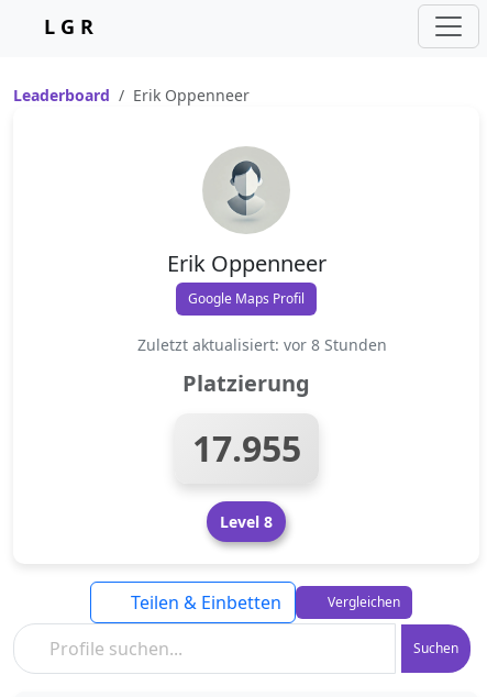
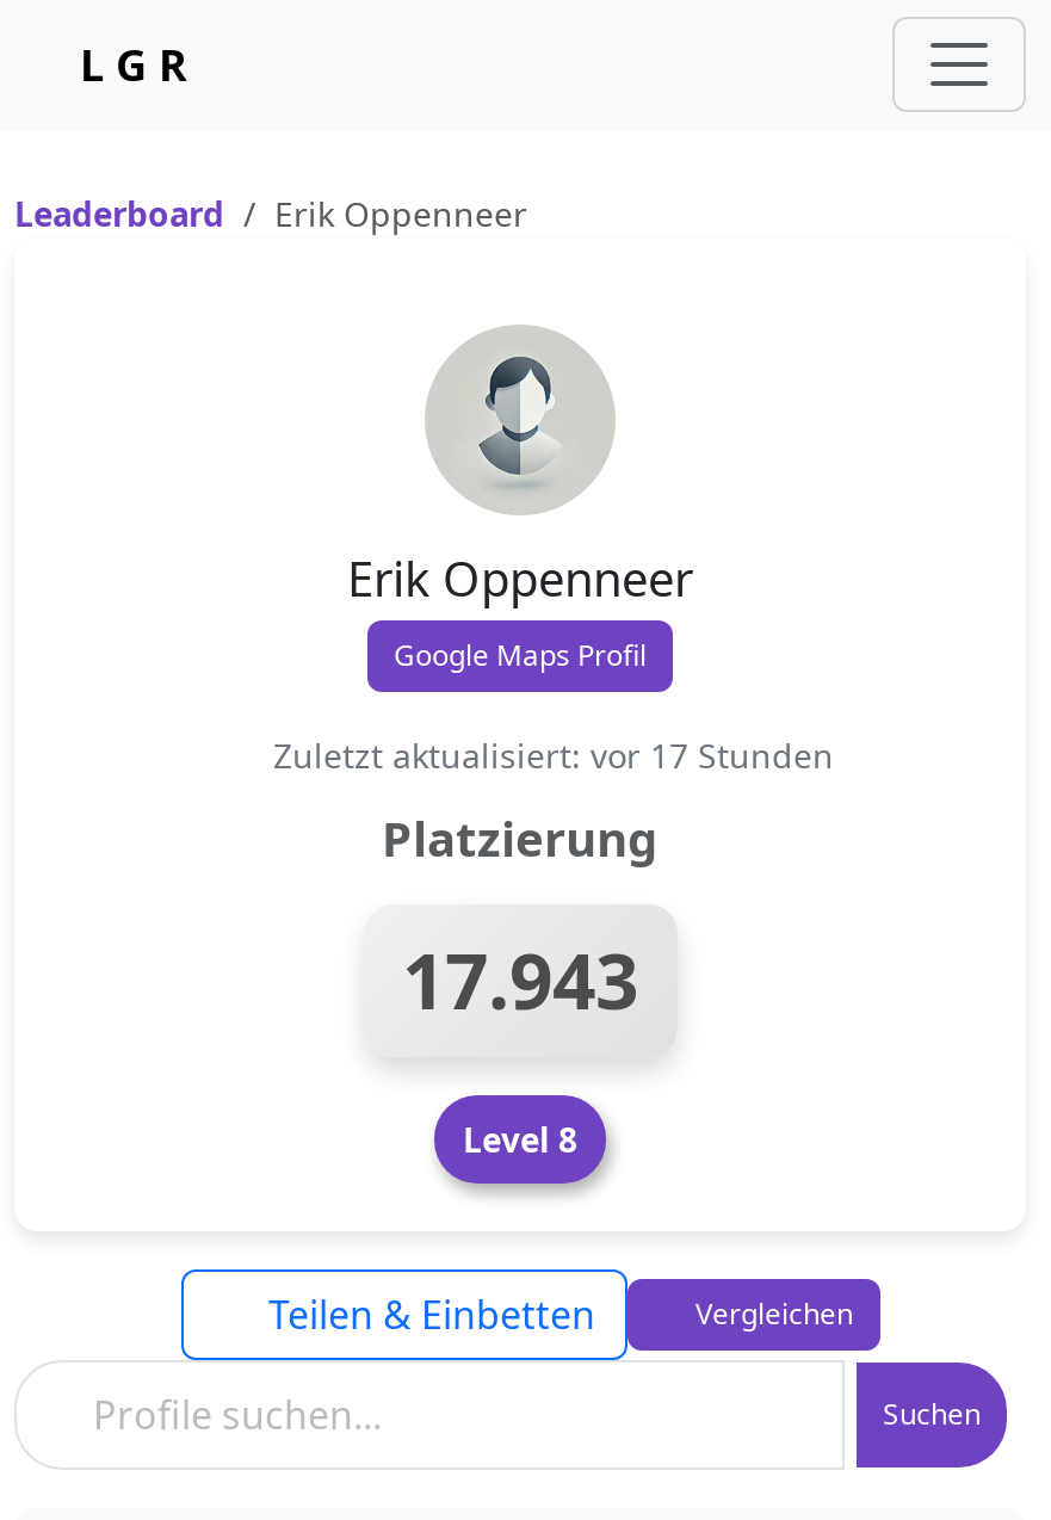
- Zuletzt aktualisiert: vor 8 Stunden
+ Zuletzt aktualisiert: vor 17 Stunden

- 17.955
+ 17.943
